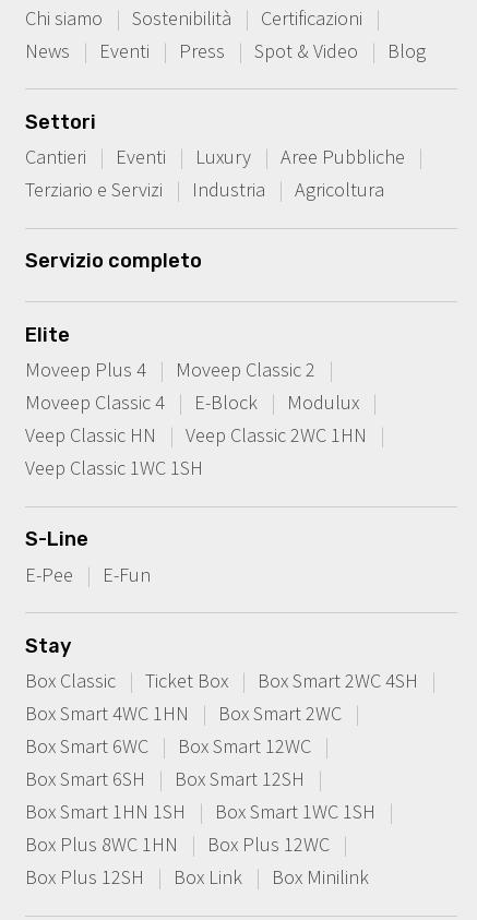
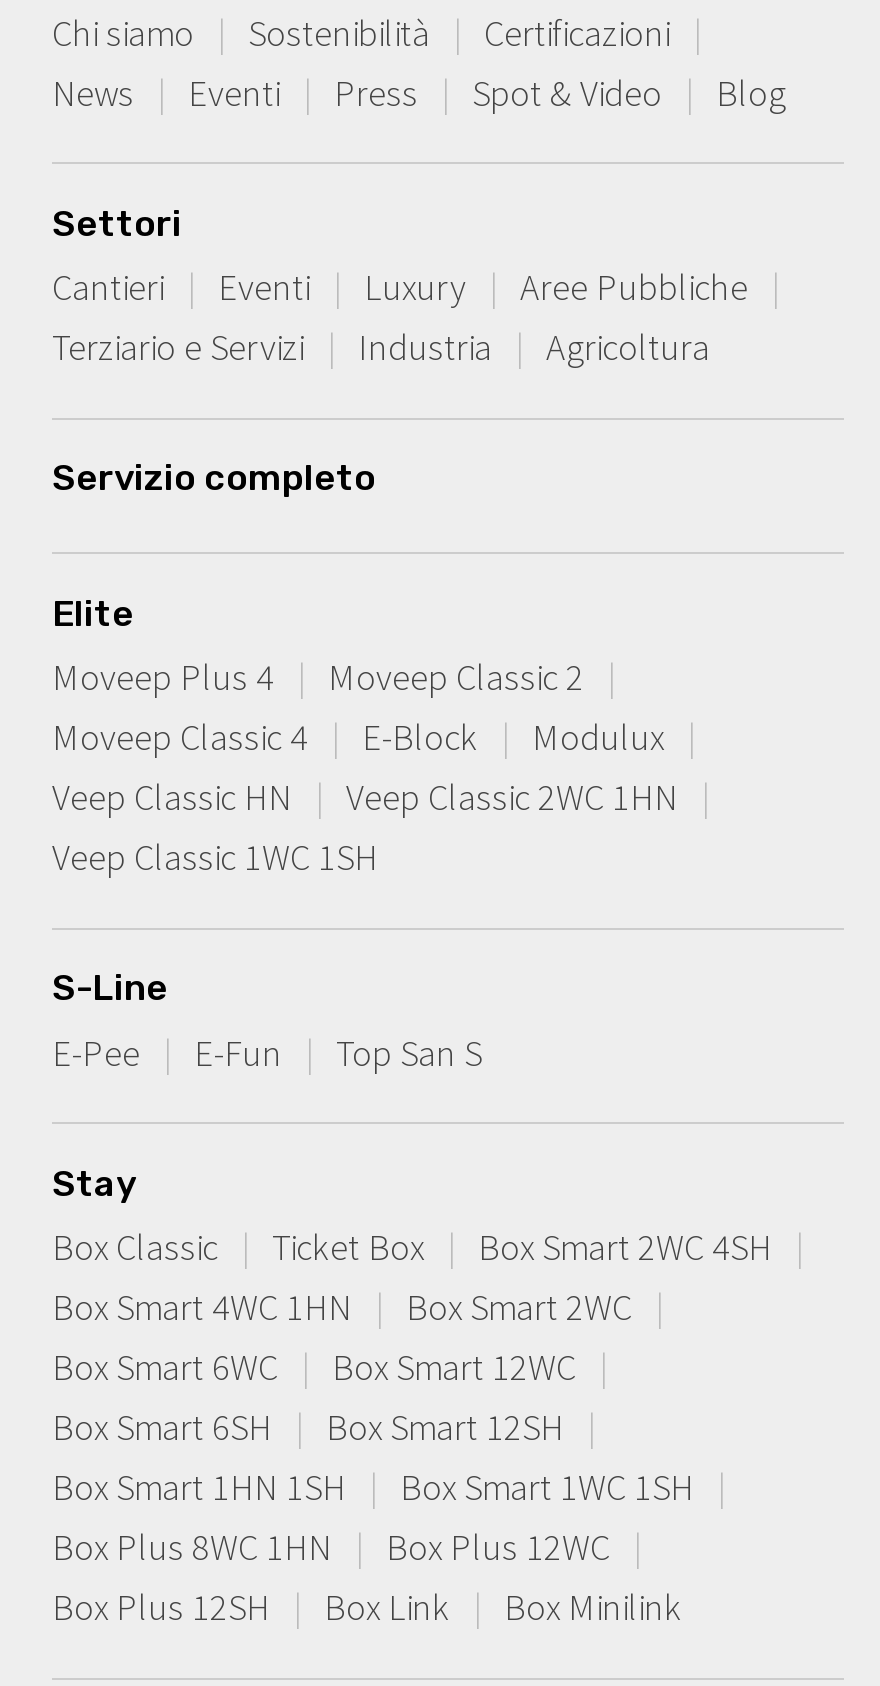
+ Top San S
